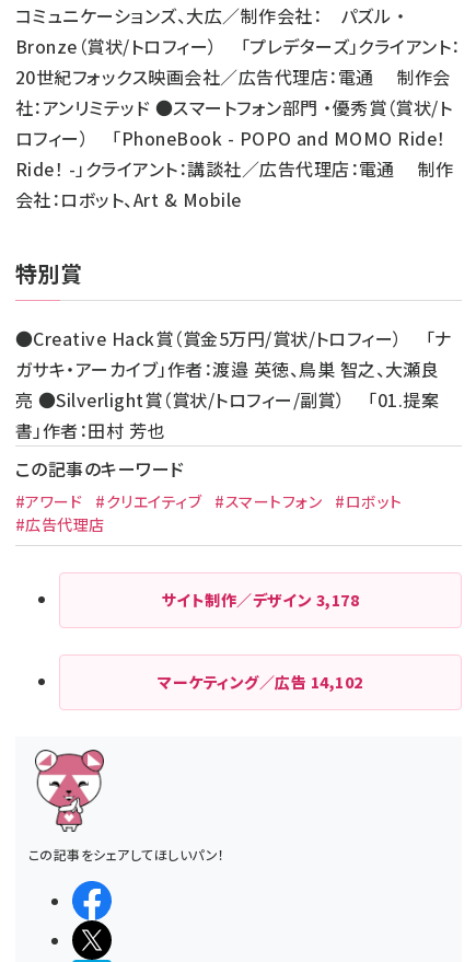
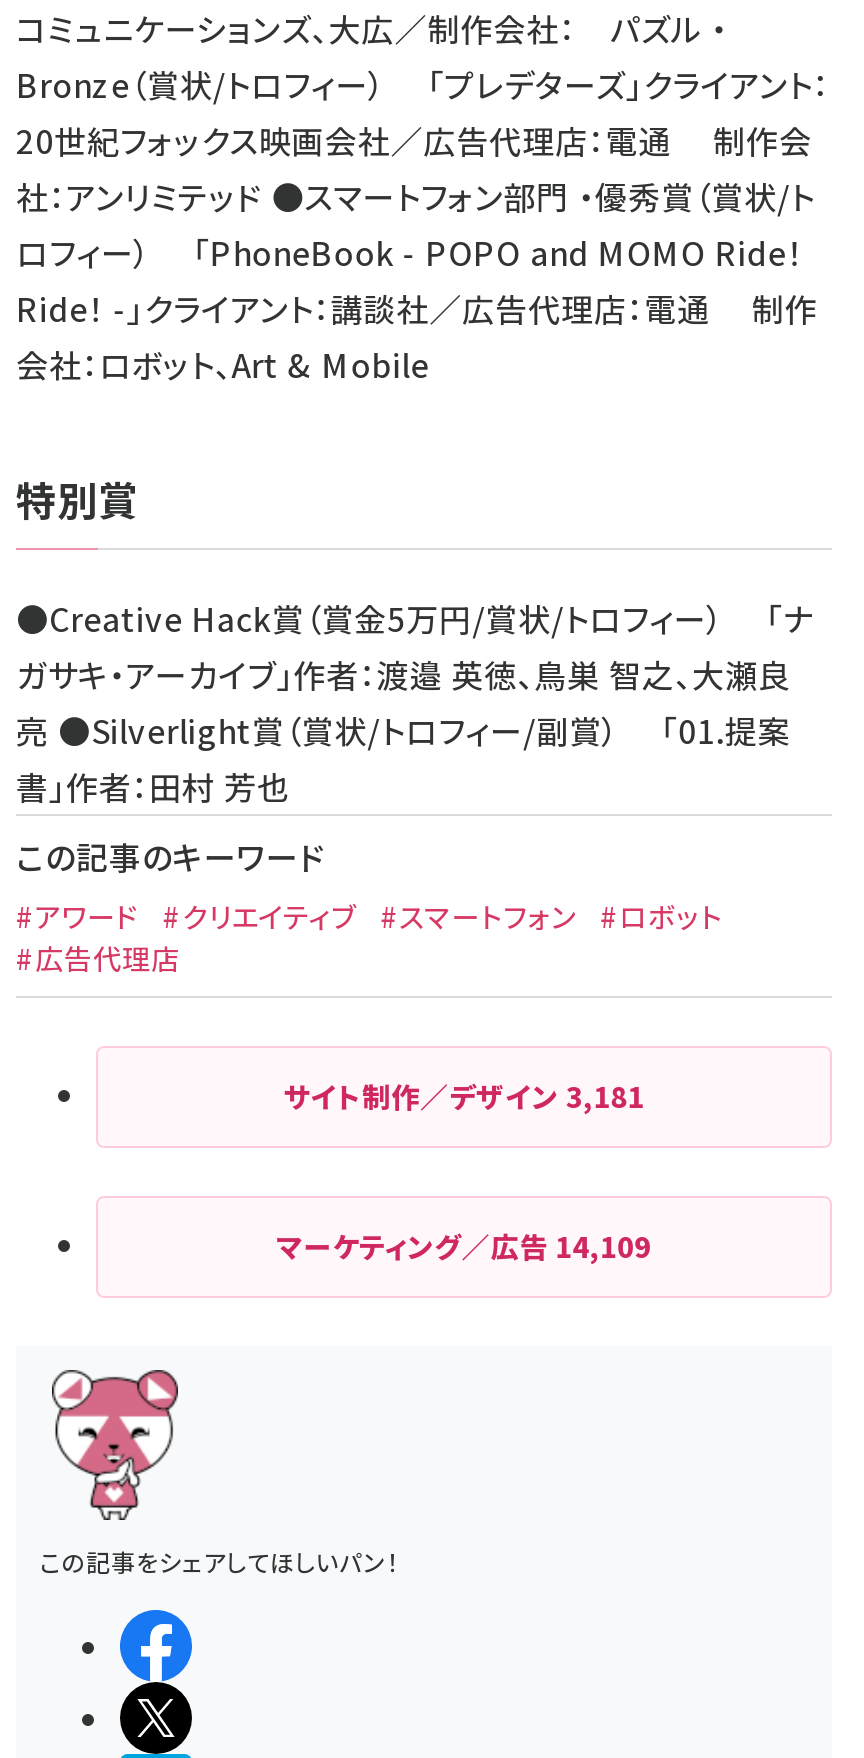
- サイト制作／デザイン3,178
+ サイト制作／デザイン3,181

- マーケティング／広告14,102
+ マーケティング／広告14,109
